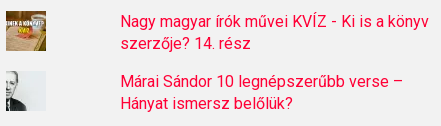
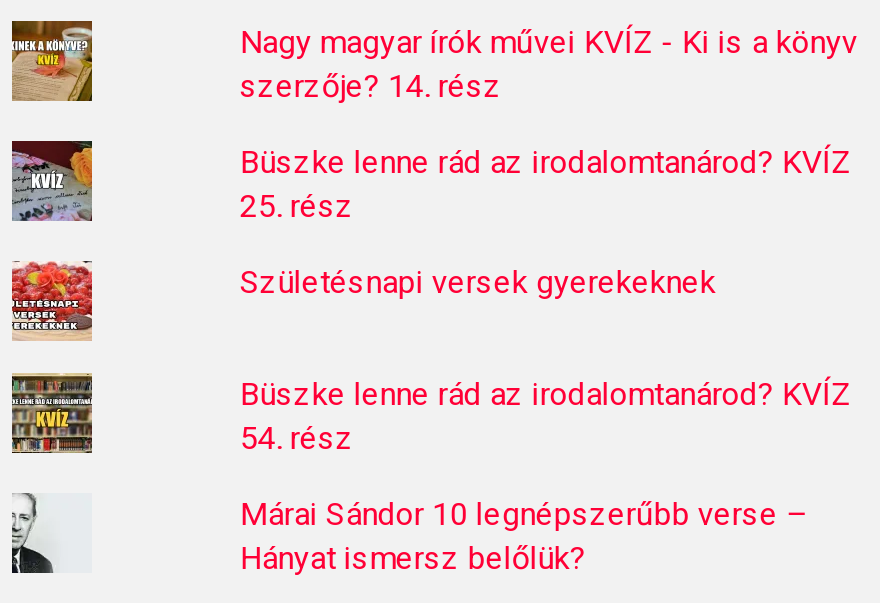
+ [image]

+ [image]

+ [image]

+ Büszke lenne rád az irodalomtanárod? KVÍZ
+ 25. rész
+ Születésnapi versek gyerekeknek
+ Büszke lenne rád az irodalomtanárod? KVÍZ
+ 54. rész
